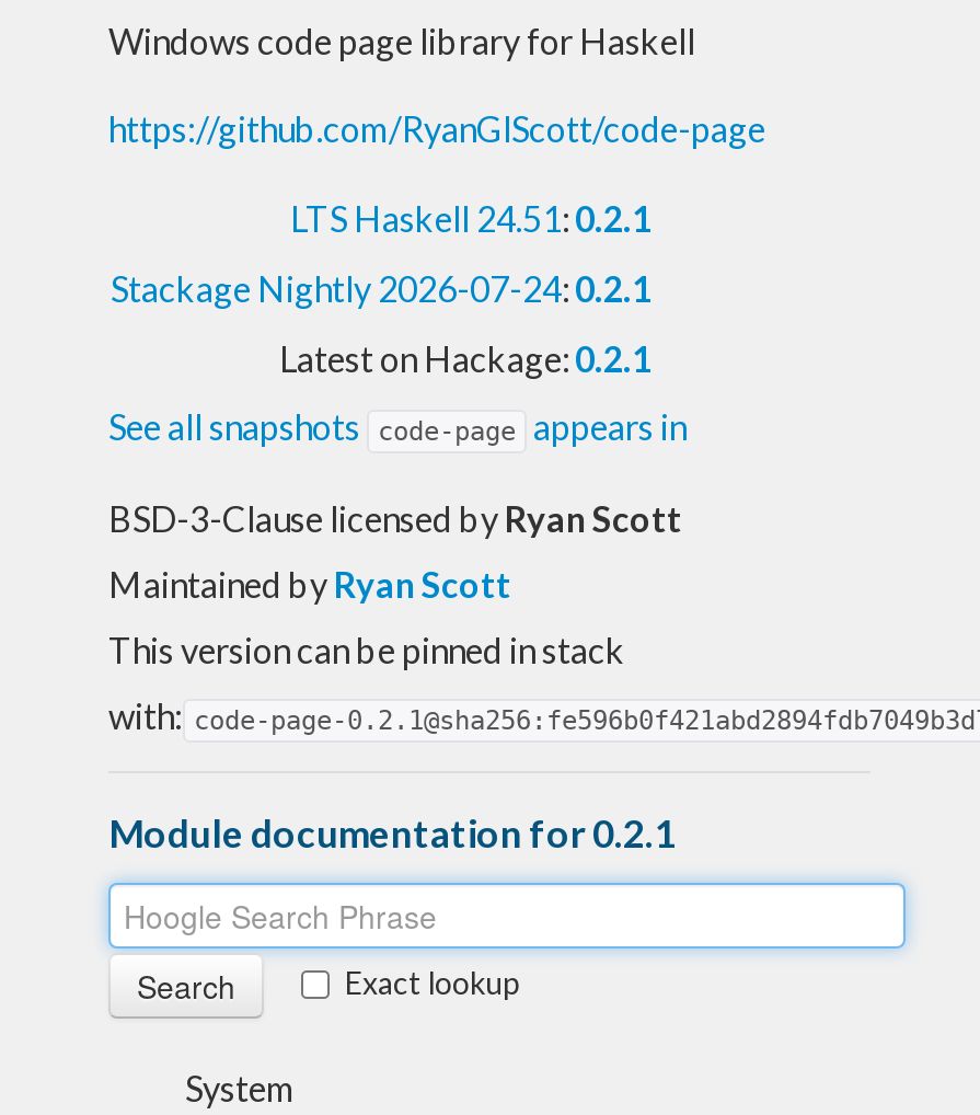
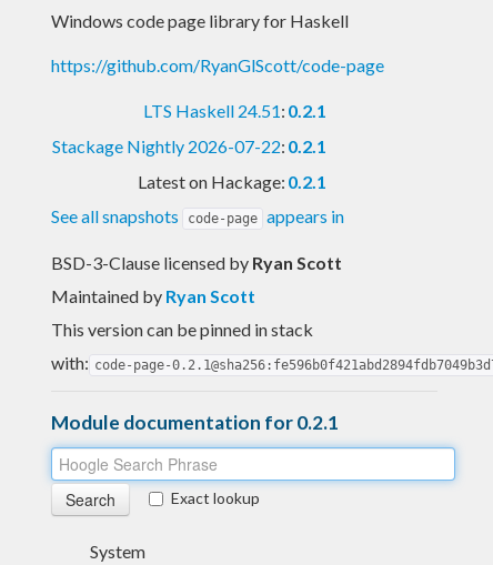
- Stackage Nightly 2026-07-24: 0.2.1
+ Stackage Nightly 2026-07-22: 0.2.1
